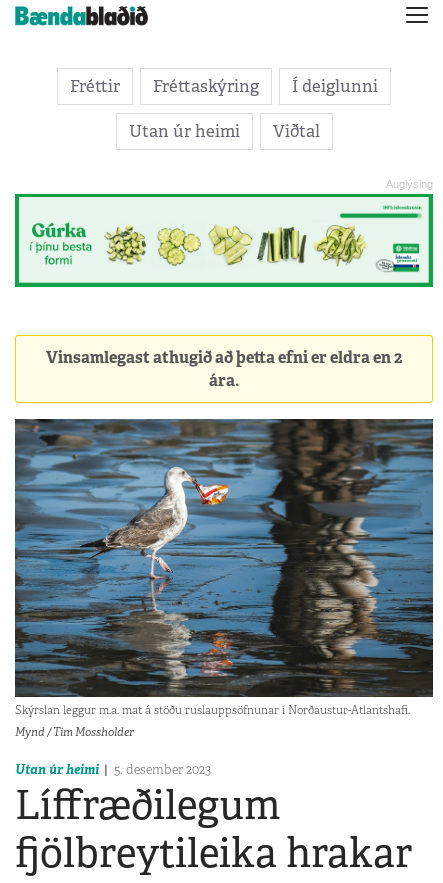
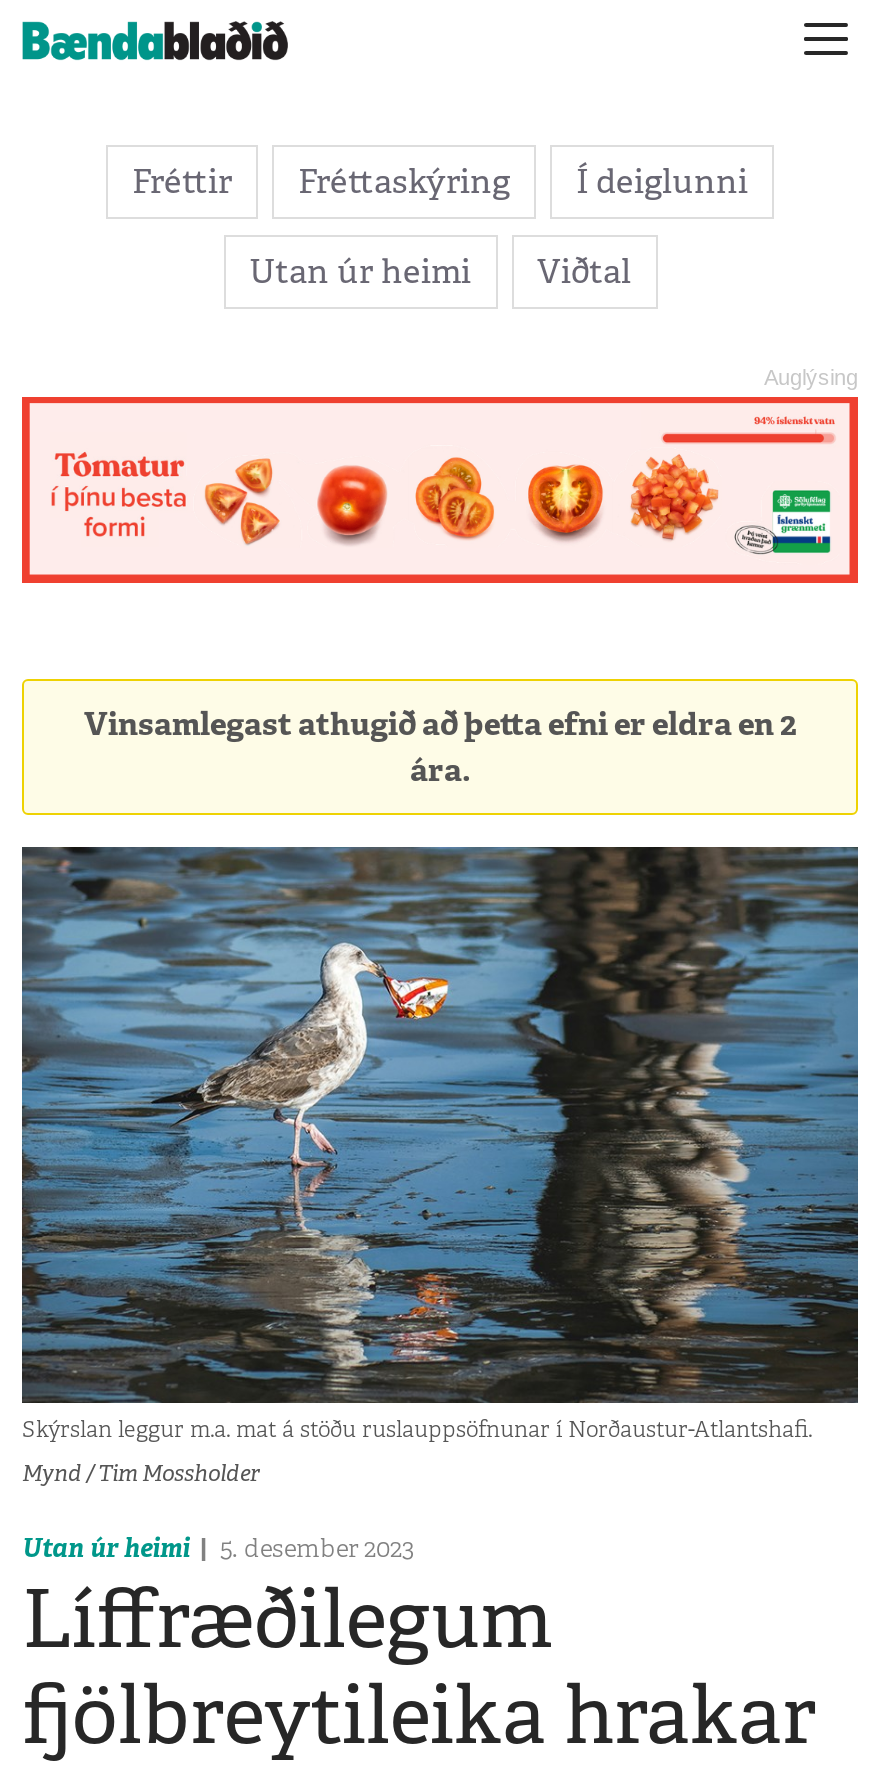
- [image]
+ [image]
